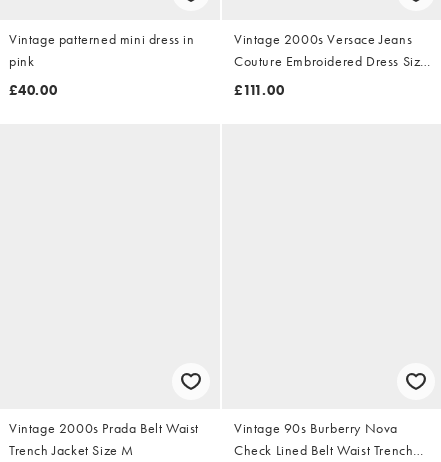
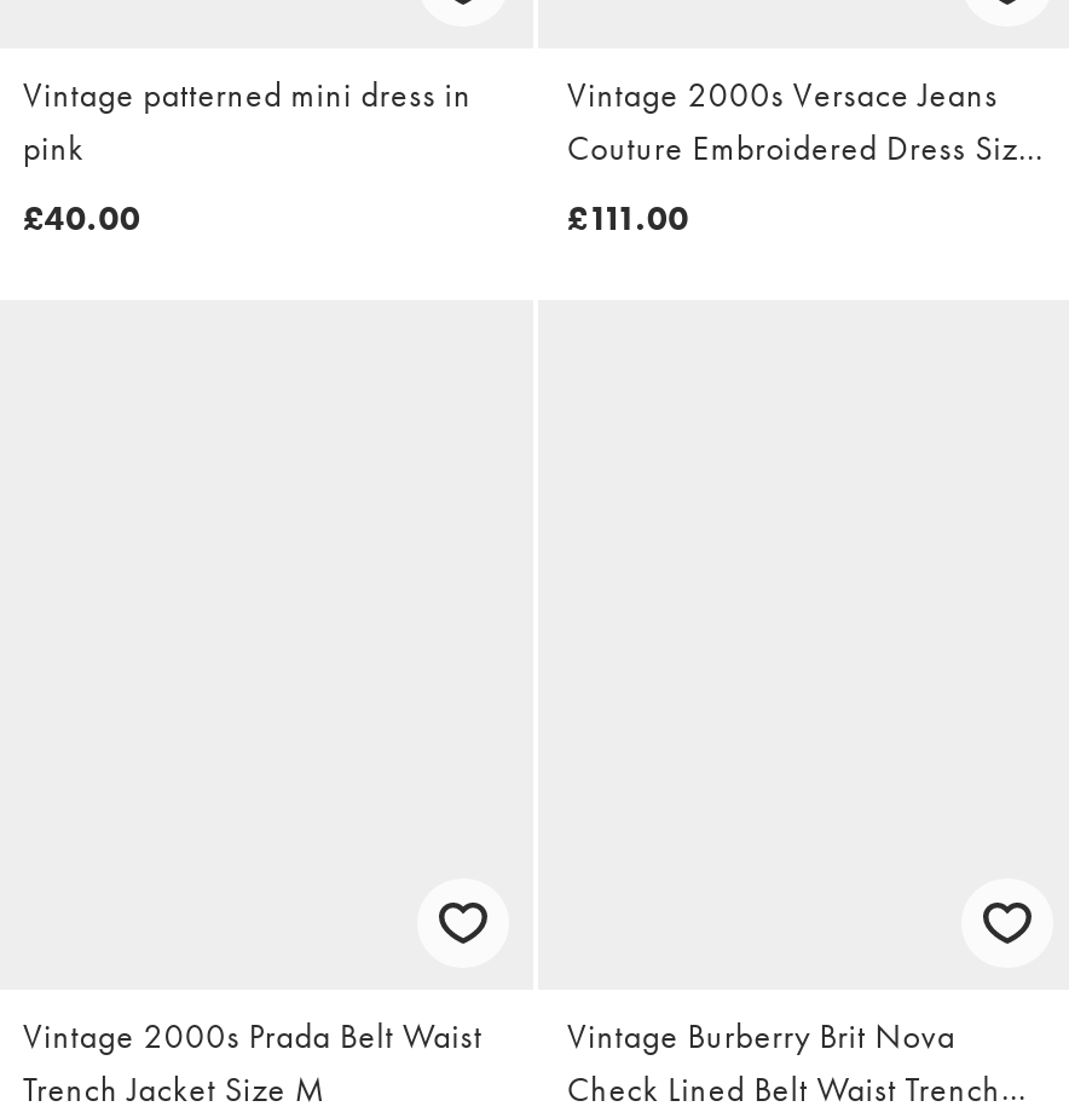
- Vintage 90s Burberry Nova
+ Vintage Burberry Brit Nova
